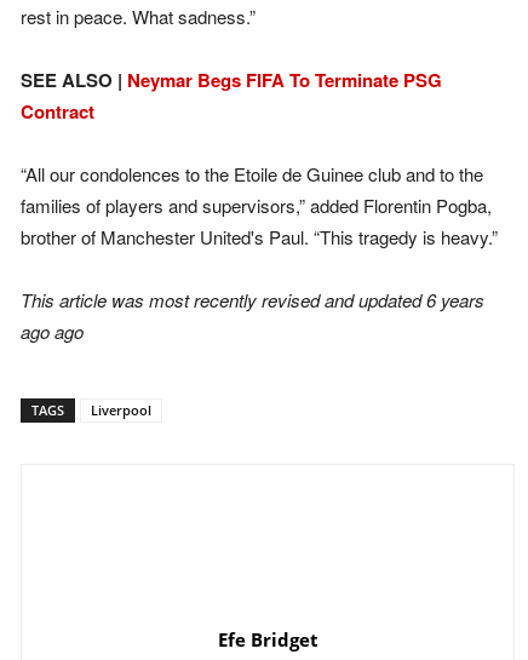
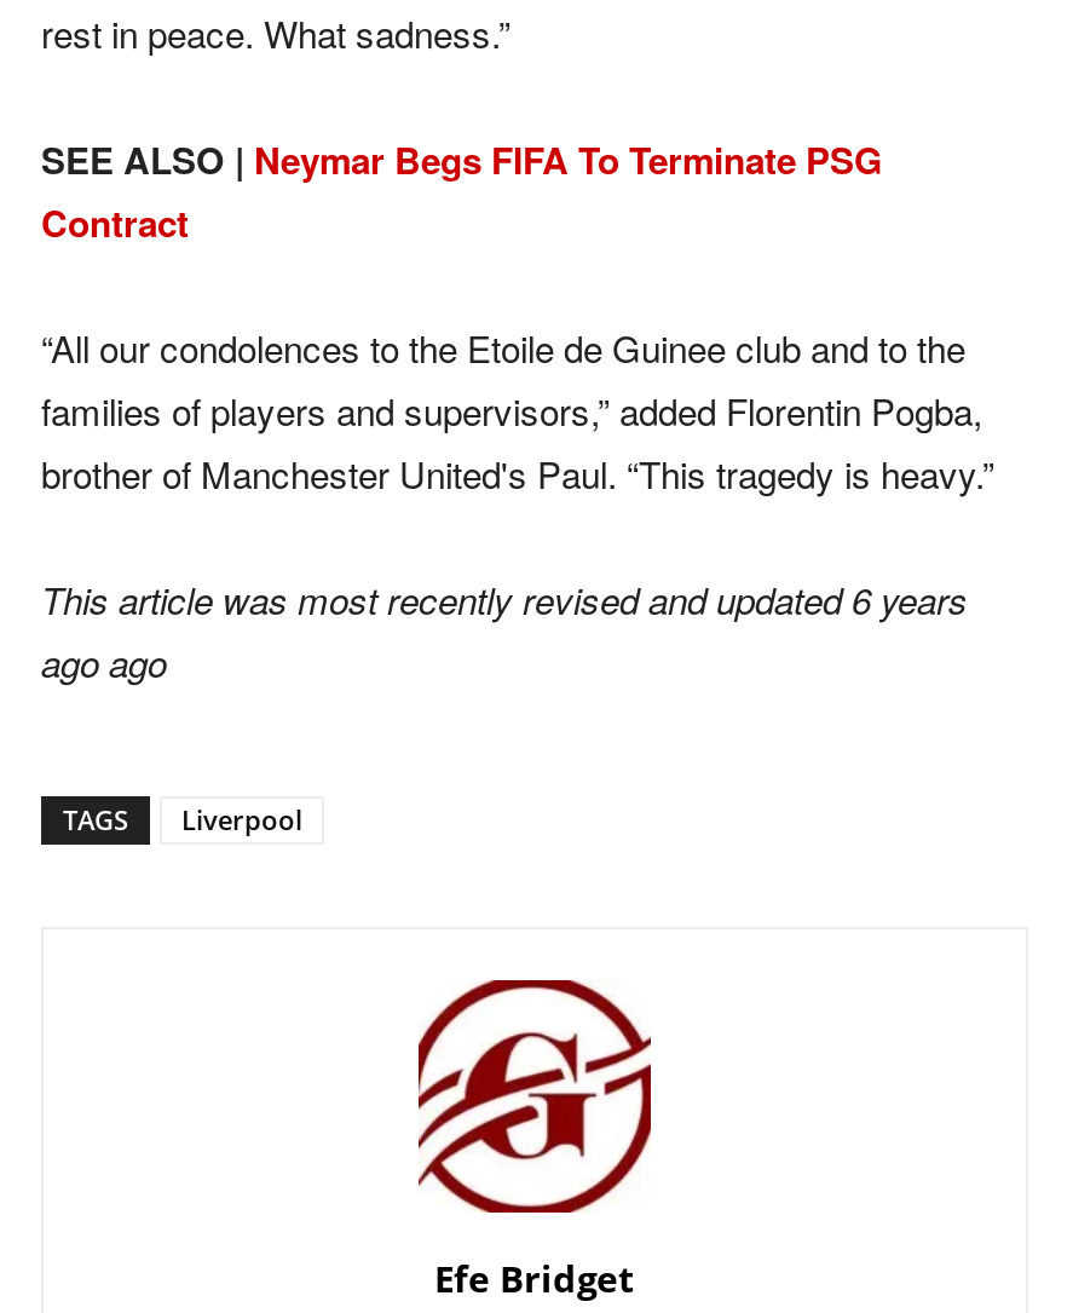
+ [image]
